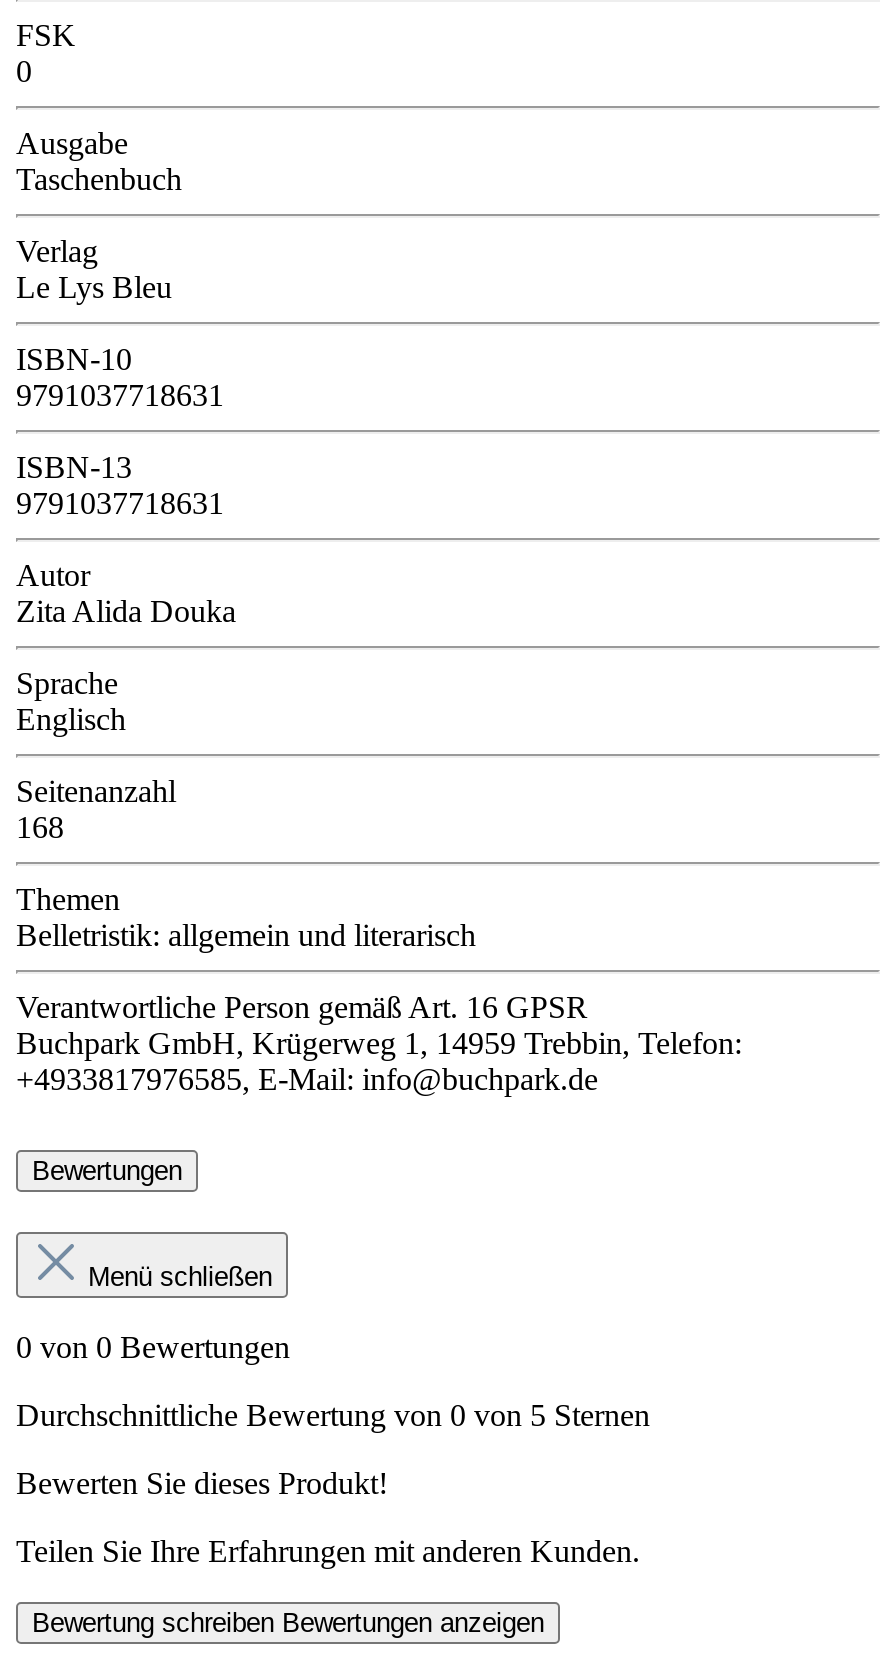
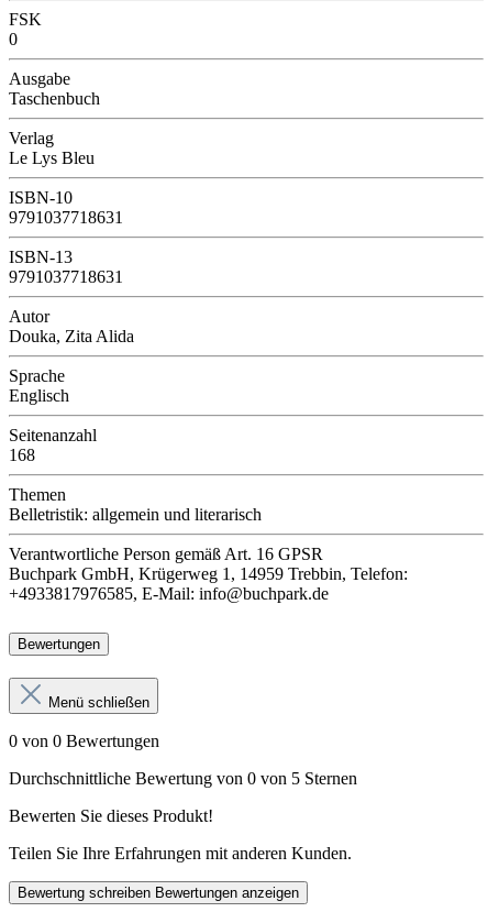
- Zita Alida Douka
+ Douka, Zita Alida
